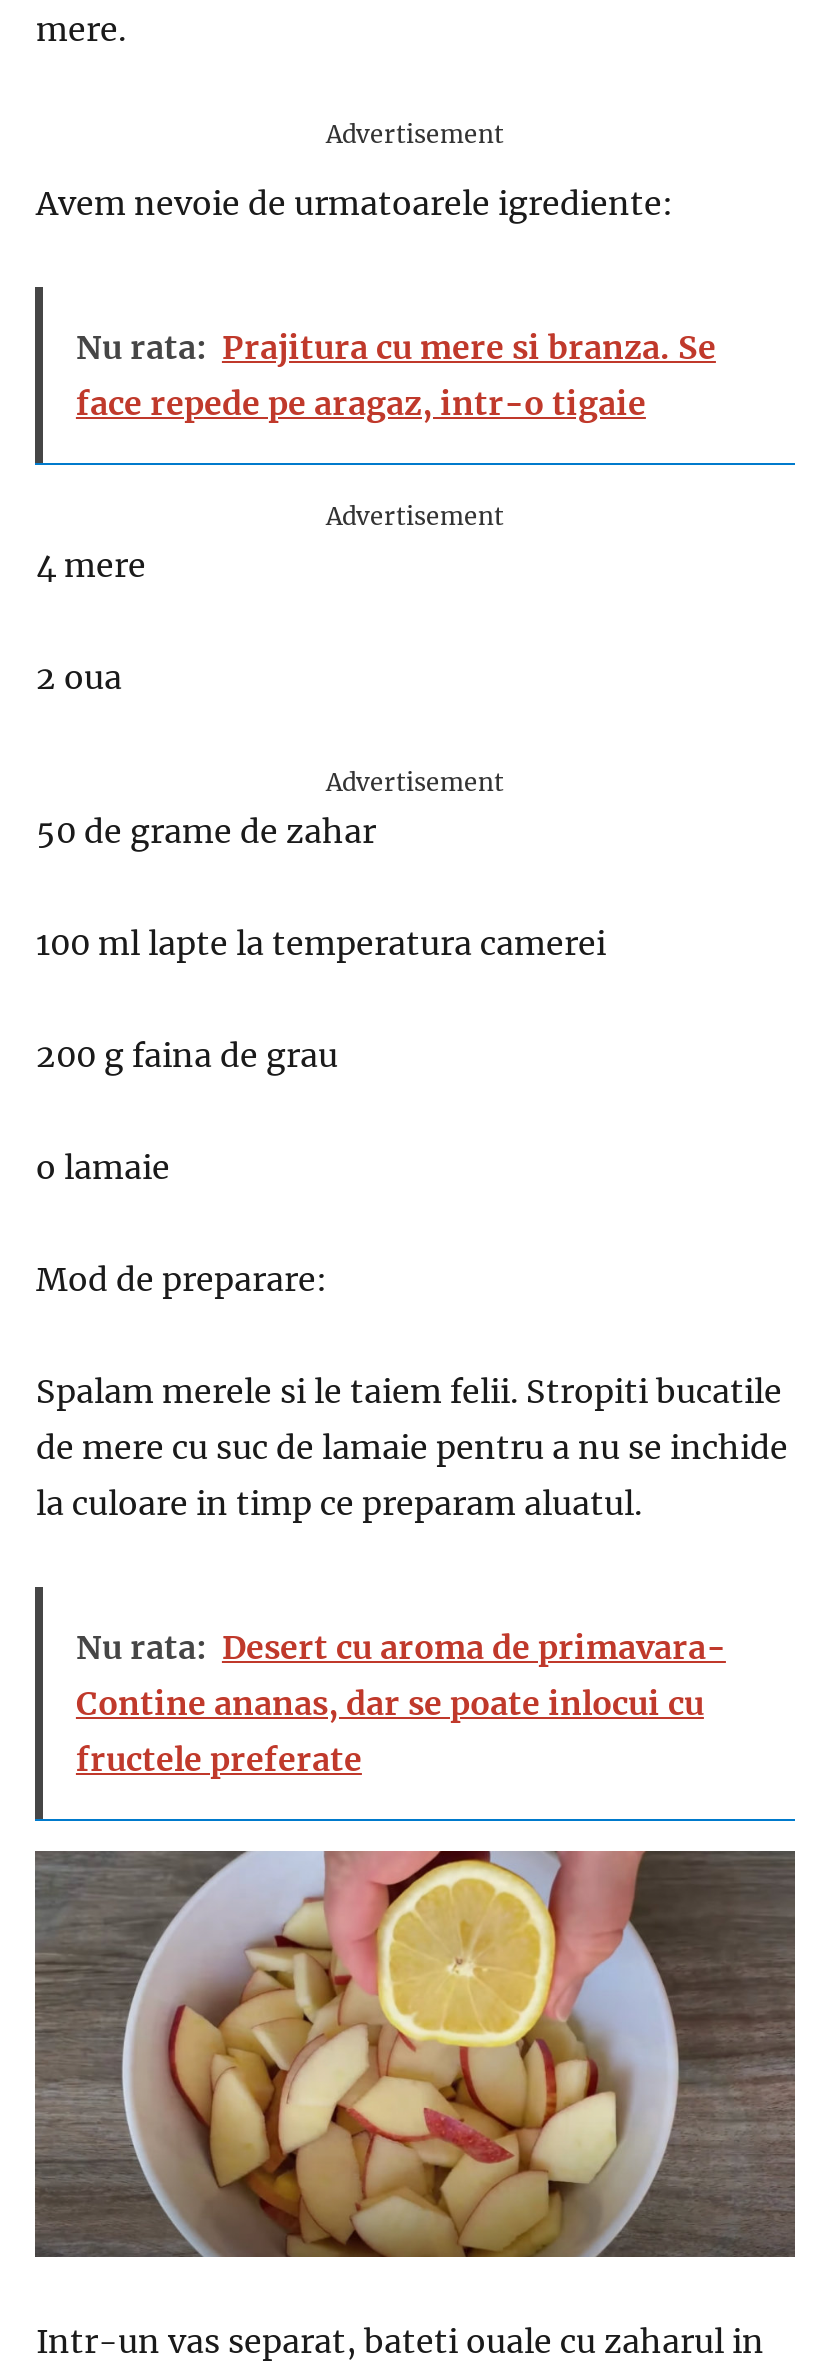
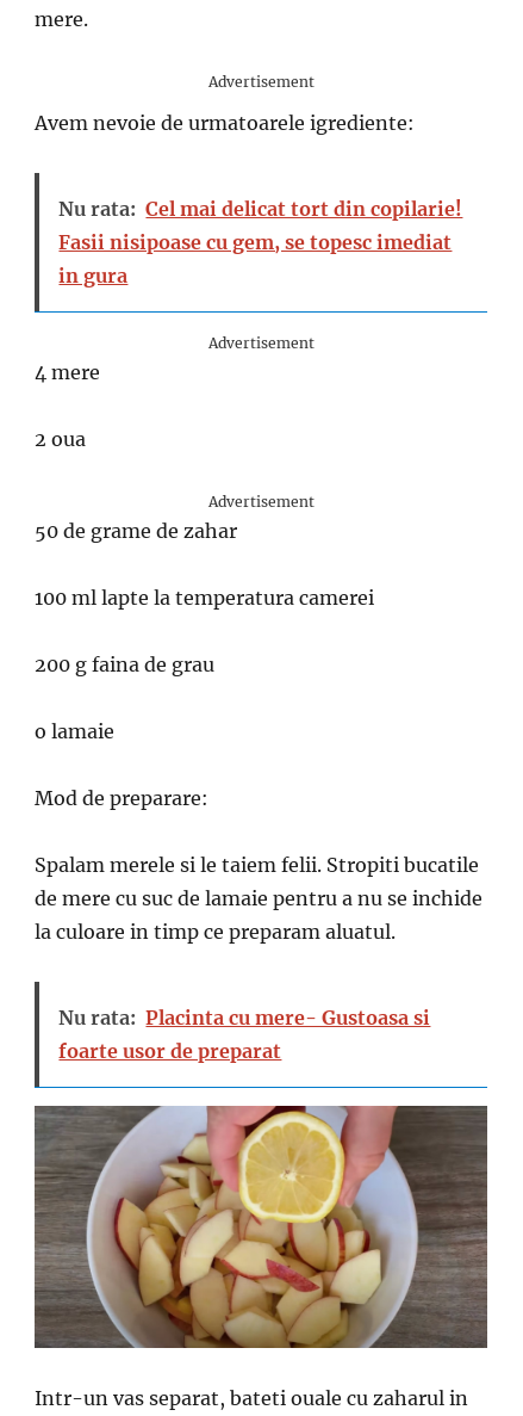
- Nu rata: Prajitura cu mere si branza. Se
- face repede pe aragaz, intr-o tigaie
+ Nu rata: Cel mai delicat tort din copilarie!
+ Fasii nisipoase cu gem, se topesc imediat
+ in gura

moved down: Advertisement | 4 mere | 2 oua | ... | de mere cu suc de lamaie pentru a nu se inchide | la culoare in timp ce preparam aluatul.

- Nu rata: Desert cu aroma de primavara-
- Contine ananas, dar se poate inlocui cu
- fructele preferate
+ Nu rata: Placinta cu mere- Gustoasa si
+ foarte usor de preparat
